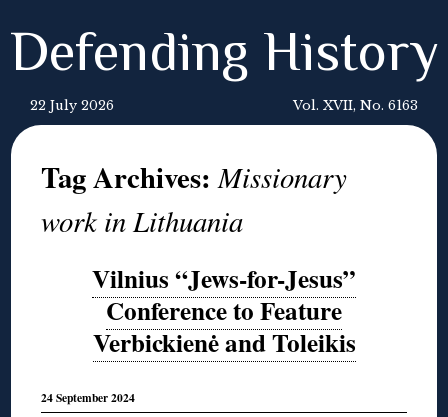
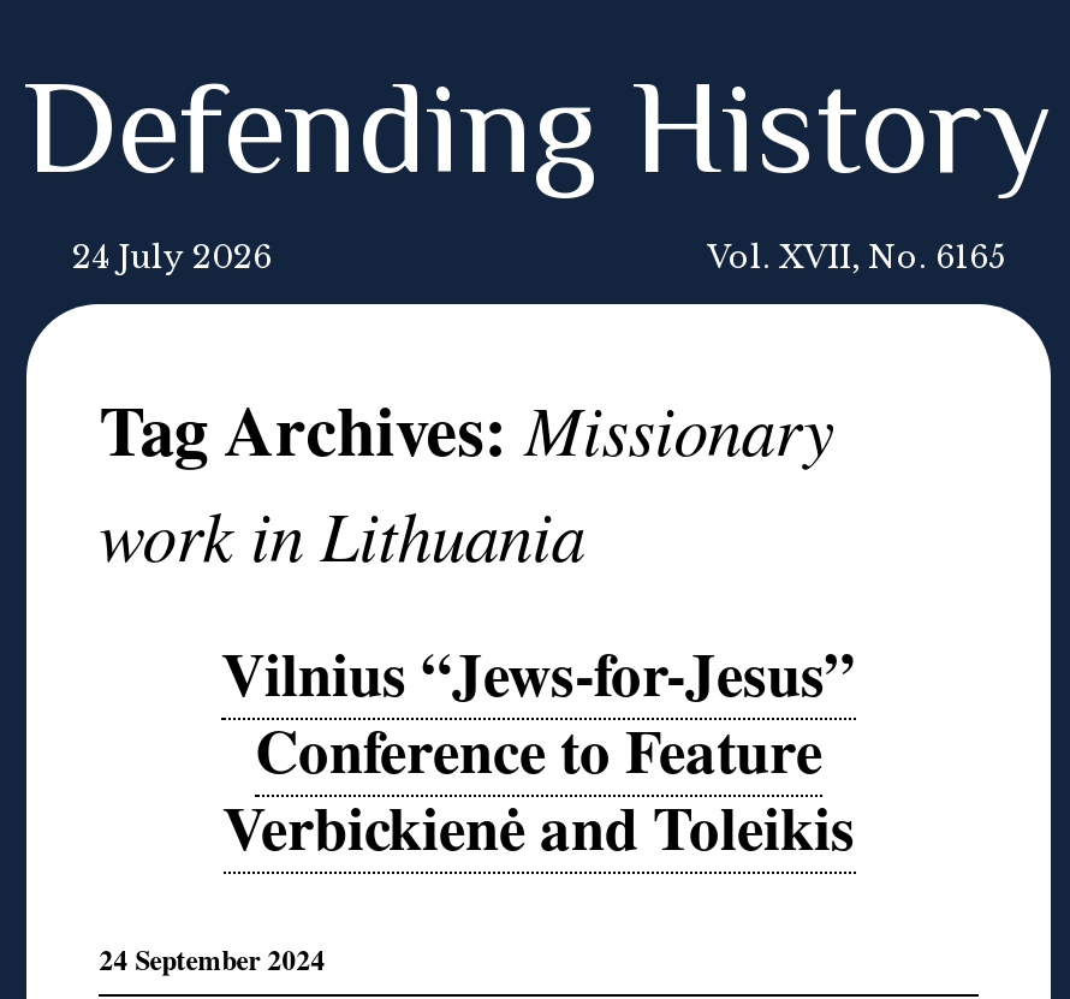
- 22 July 2026
+ 24 July 2026

- Vol. XVII, No. 6163
+ Vol. XVII, No. 6165
